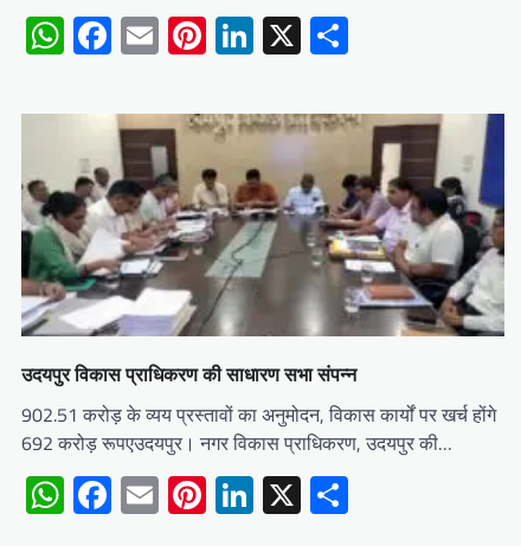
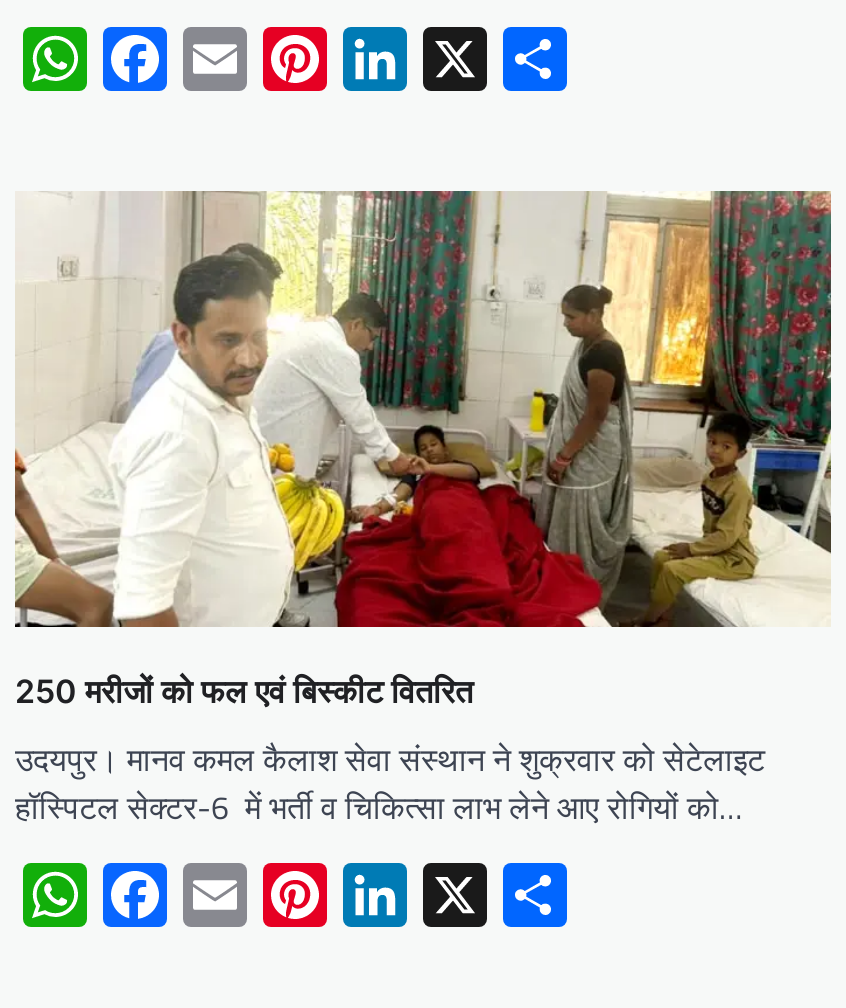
- [image]
- उदयपुर विकास प्राधिकरण की साधारण सभा संपन्न
+ [image]
+ 250 मरीजों को फल एवं बिस्कीट वितरित

- 902.51 करोड़ के व्यय प्रस्तावों का अनुमोदन, विकास कार्यों पर खर्च होंगे
- 692 करोड़ रूपएउदयपुर। नगर विकास प्राधिकरण, उदयपुर की…
+ उदयपुर। मानव कमल कैलाश सेवा संस्थान ने शुक्रवार को सेटेलाइट
+ हॉस्पिटल सेक्टर-6 में भर्ती व चिकित्सा लाभ लेने आए रोगियों को…
